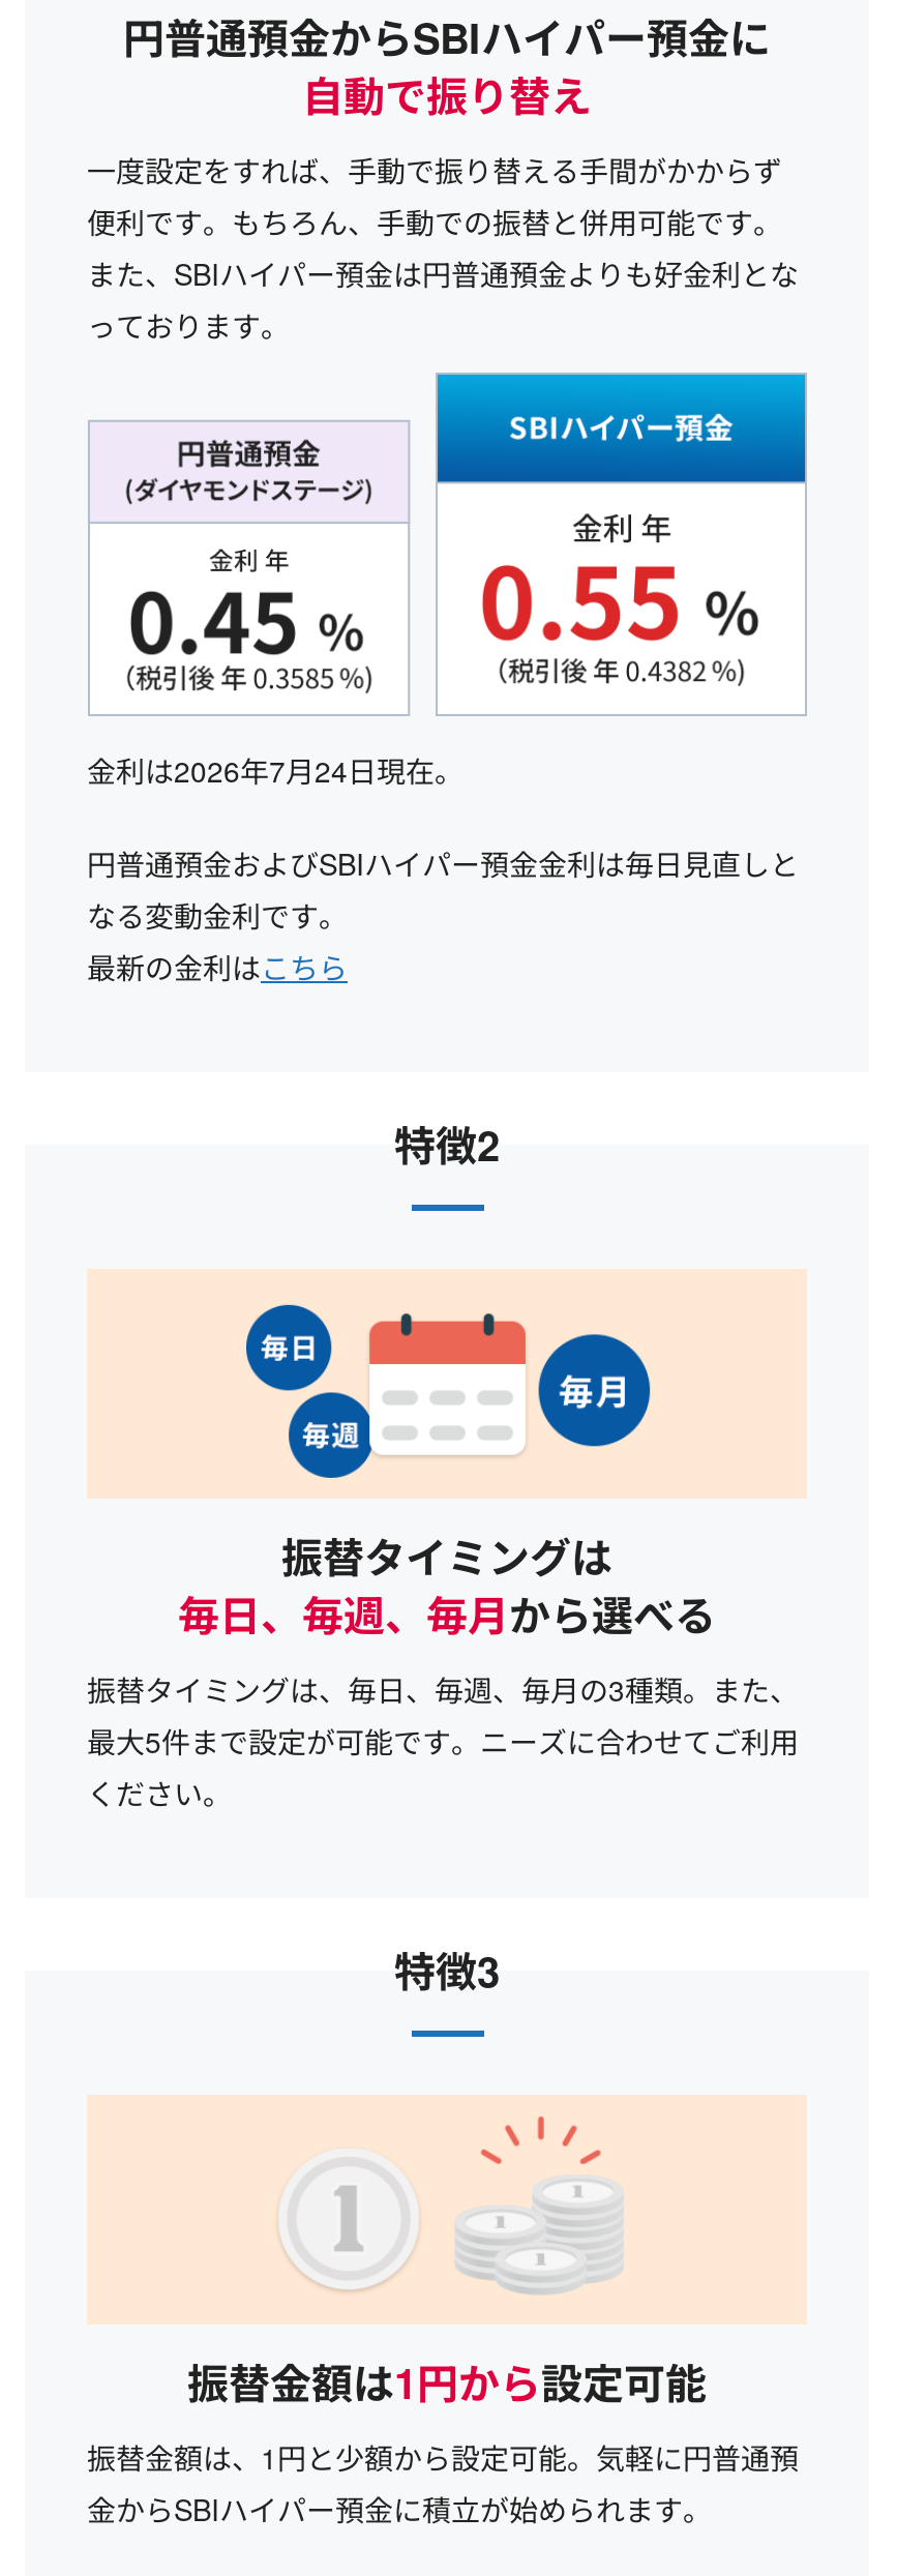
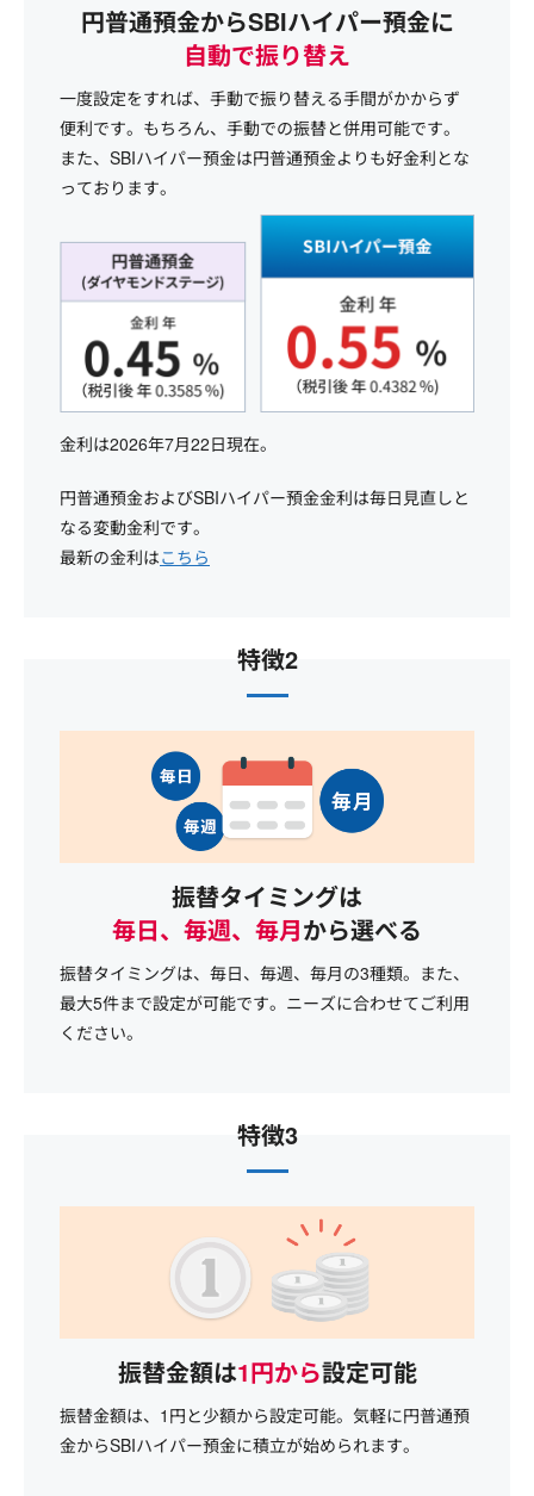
- 金利は2026年7月24日現在。
+ 金利は2026年7月22日現在。
